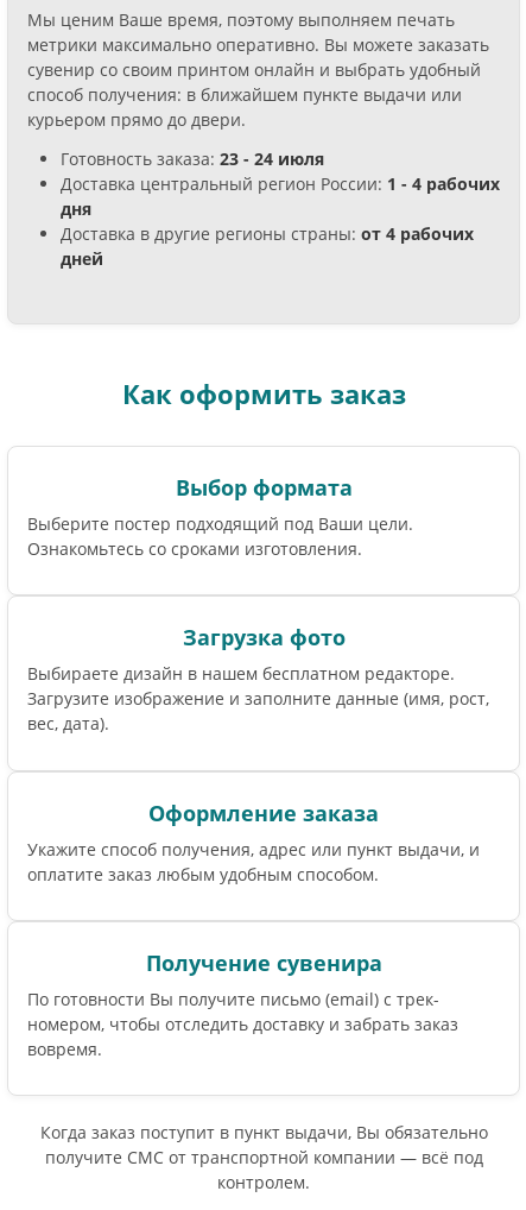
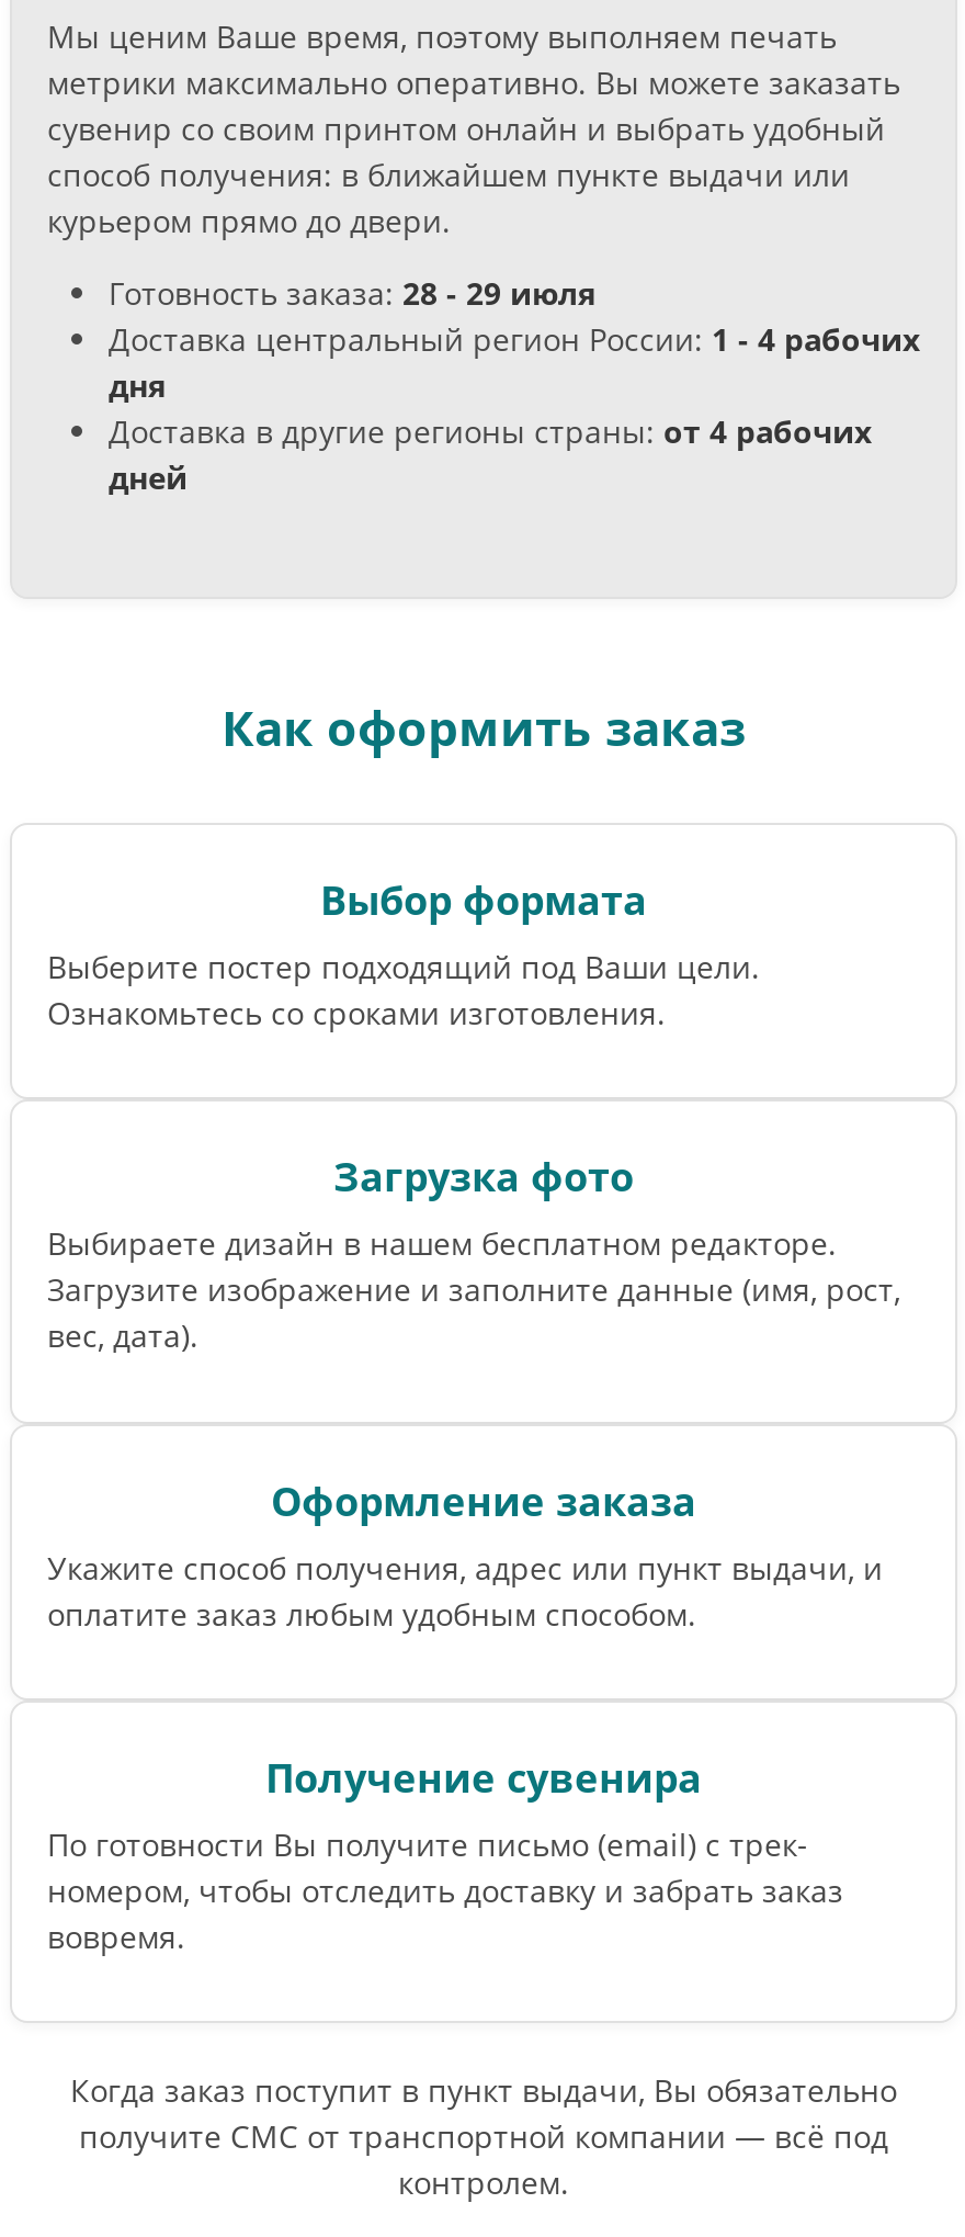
- Готовность заказа: 23 - 24 июля
+ Готовность заказа: 28 - 29 июля
